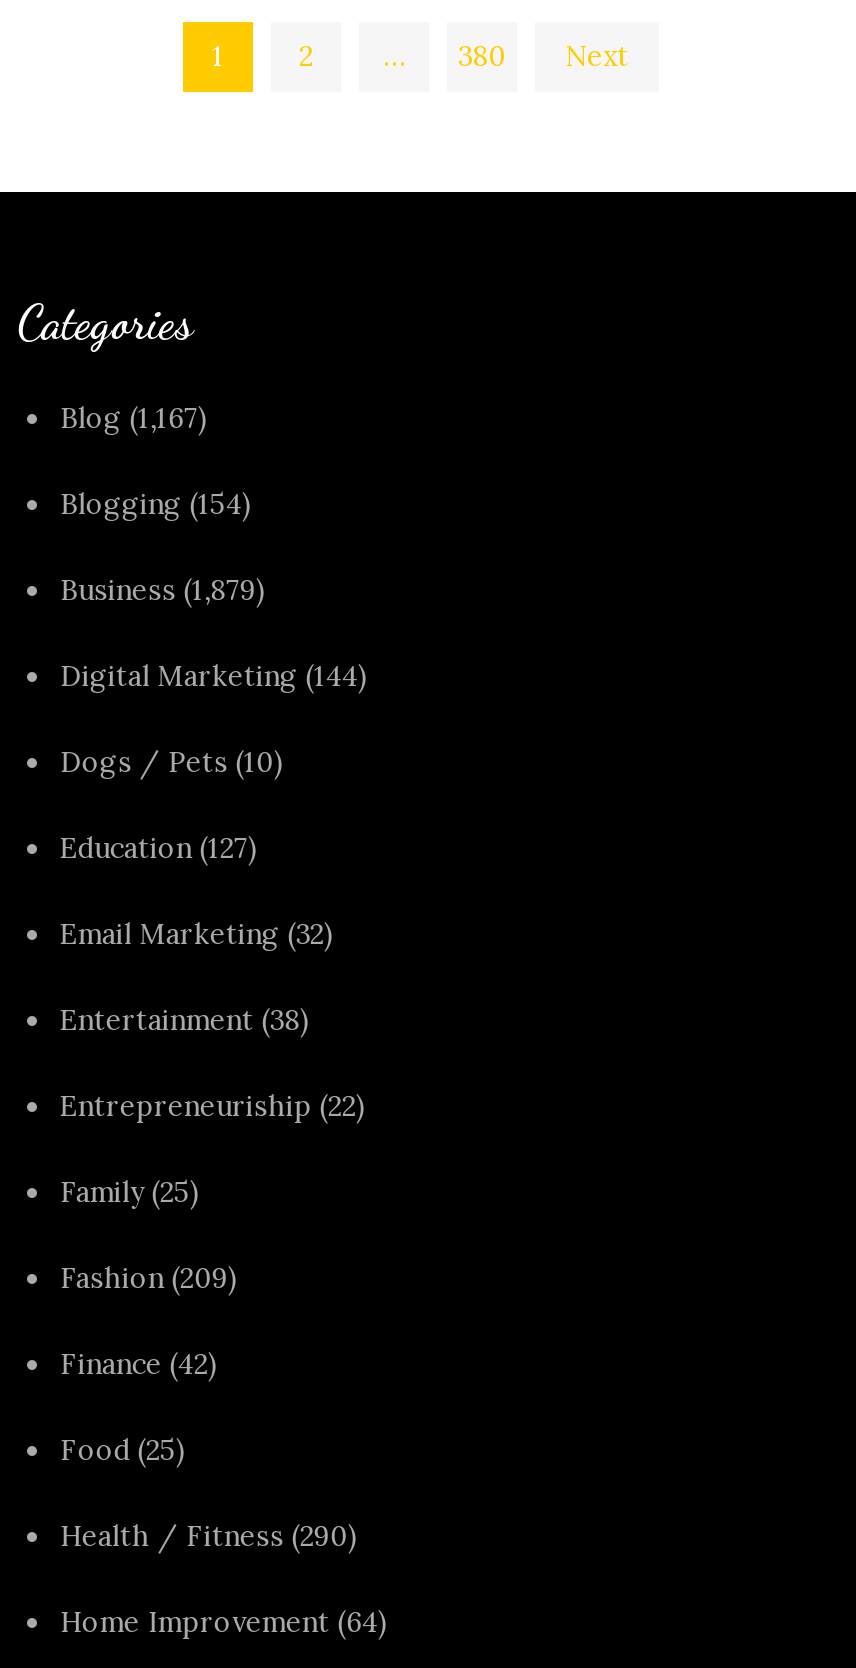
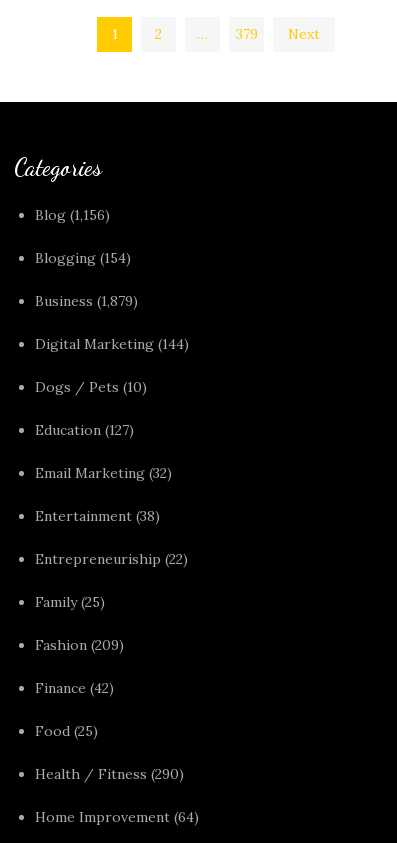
- 380
+ 379

- Blog (1,167)
+ Blog (1,156)
